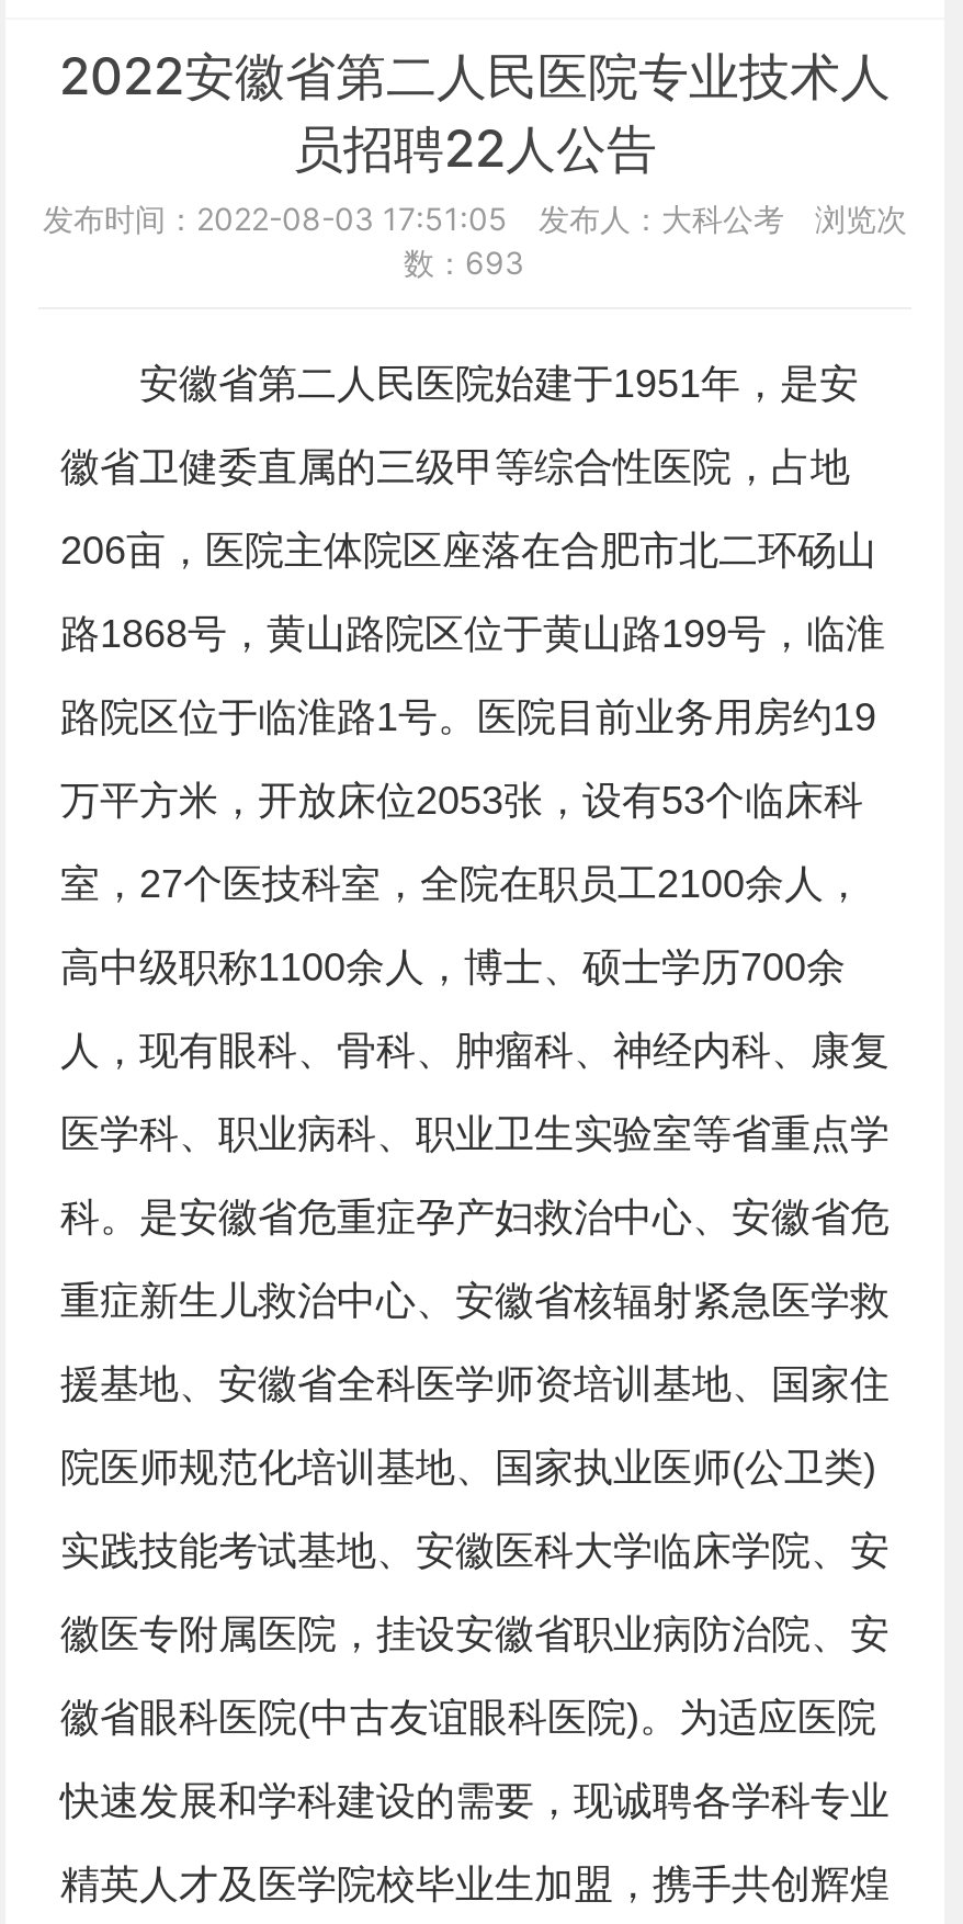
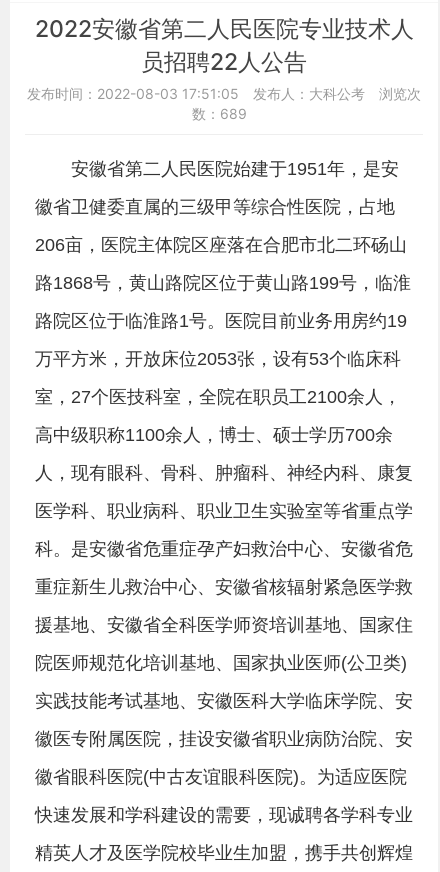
- 数：693
+ 数：689
